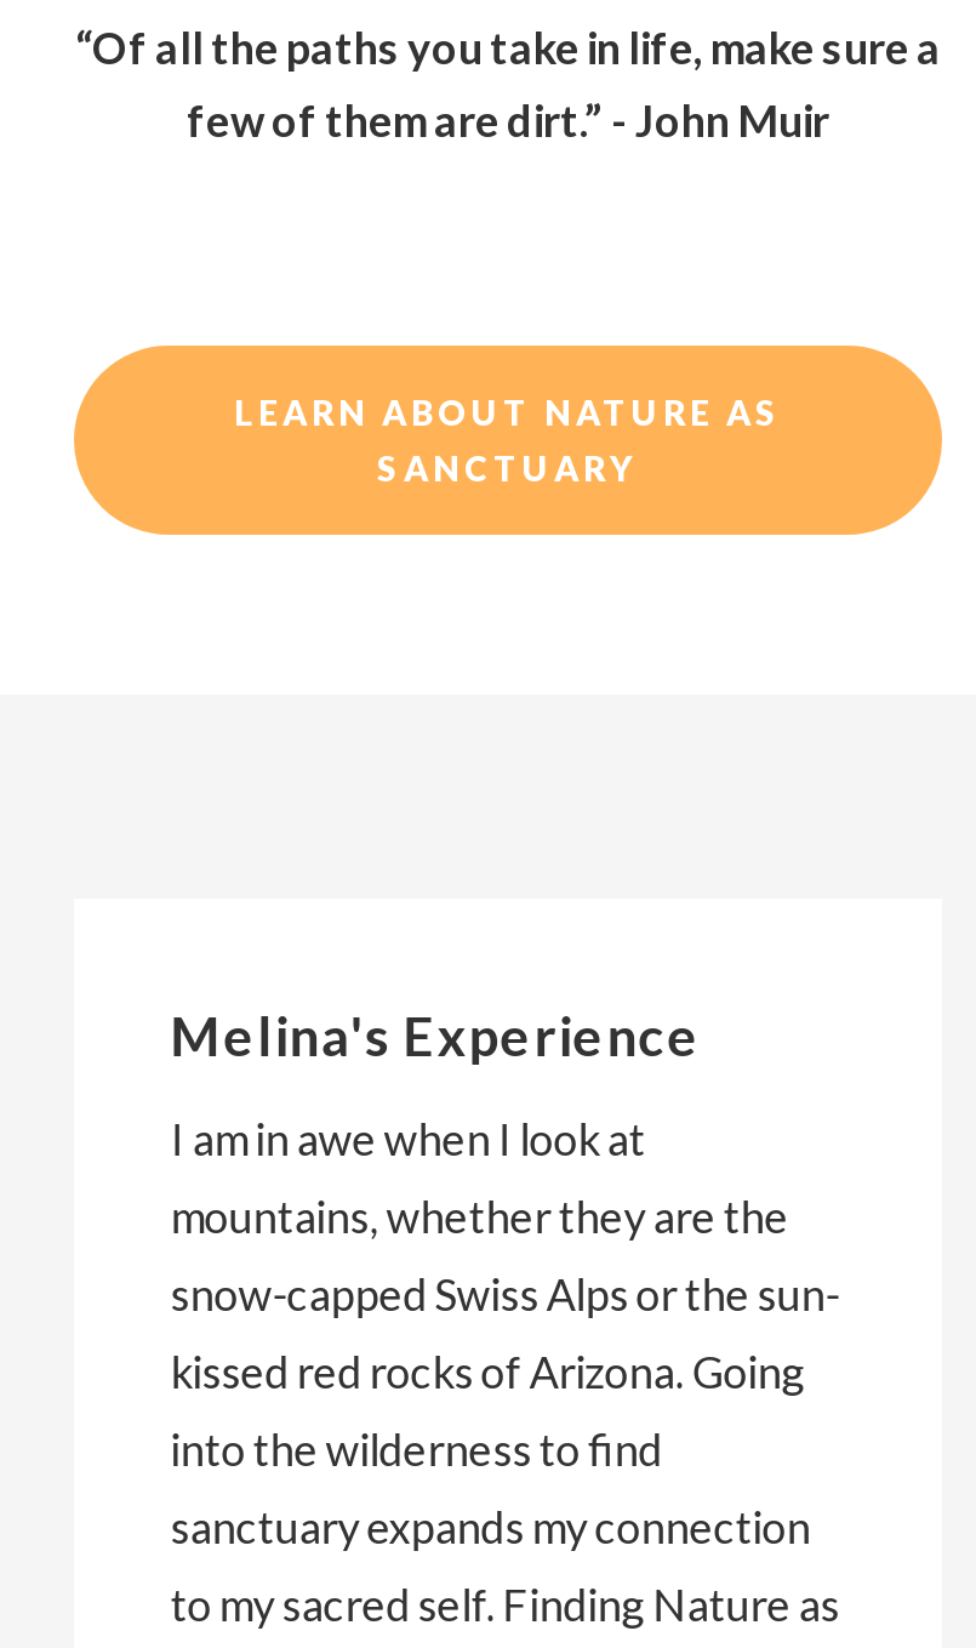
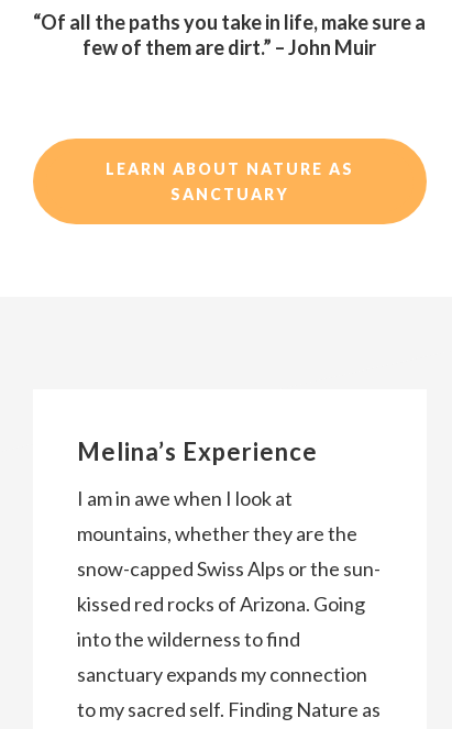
- few of them are dirt.” - John Muir
+ few of them are dirt.” – John Muir

- Melina's Experience
+ Melina’s Experience
